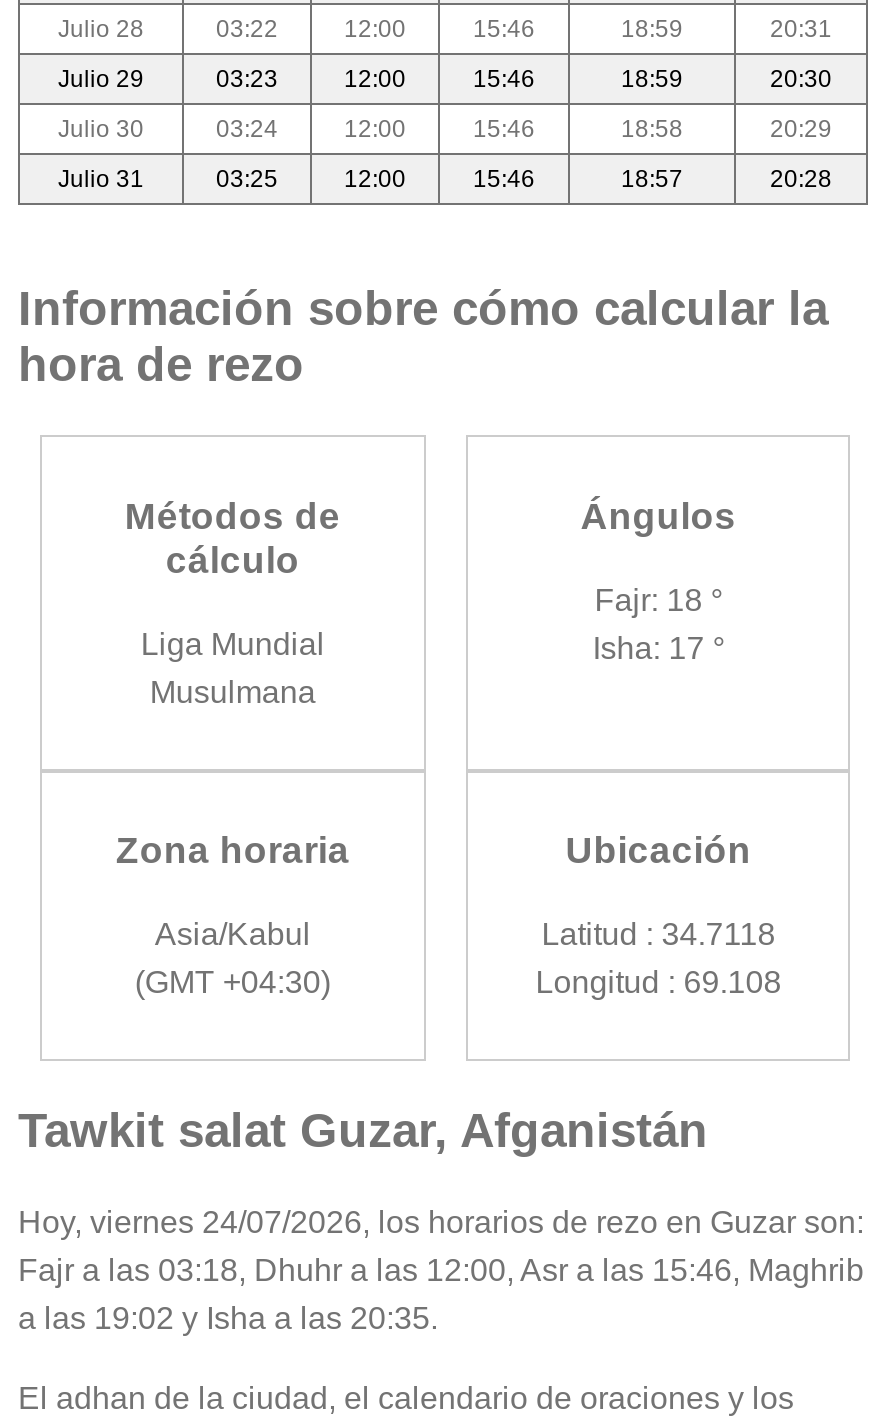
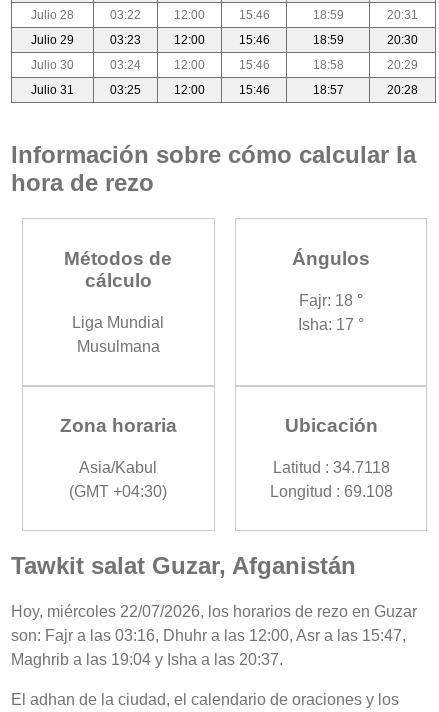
- Hoy, viernes 24/07/2026, los horarios de rezo en Guzar son:
- Fajr a las 03:18, Dhuhr a las 12:00, Asr a las 15:46, Maghrib
- a las 19:02 y Isha a las 20:35.
+ Hoy, miércoles 22/07/2026, los horarios de rezo en Guzar
+ son: Fajr a las 03:16, Dhuhr a las 12:00, Asr a las 15:47,
+ Maghrib a las 19:04 y Isha a las 20:37.
